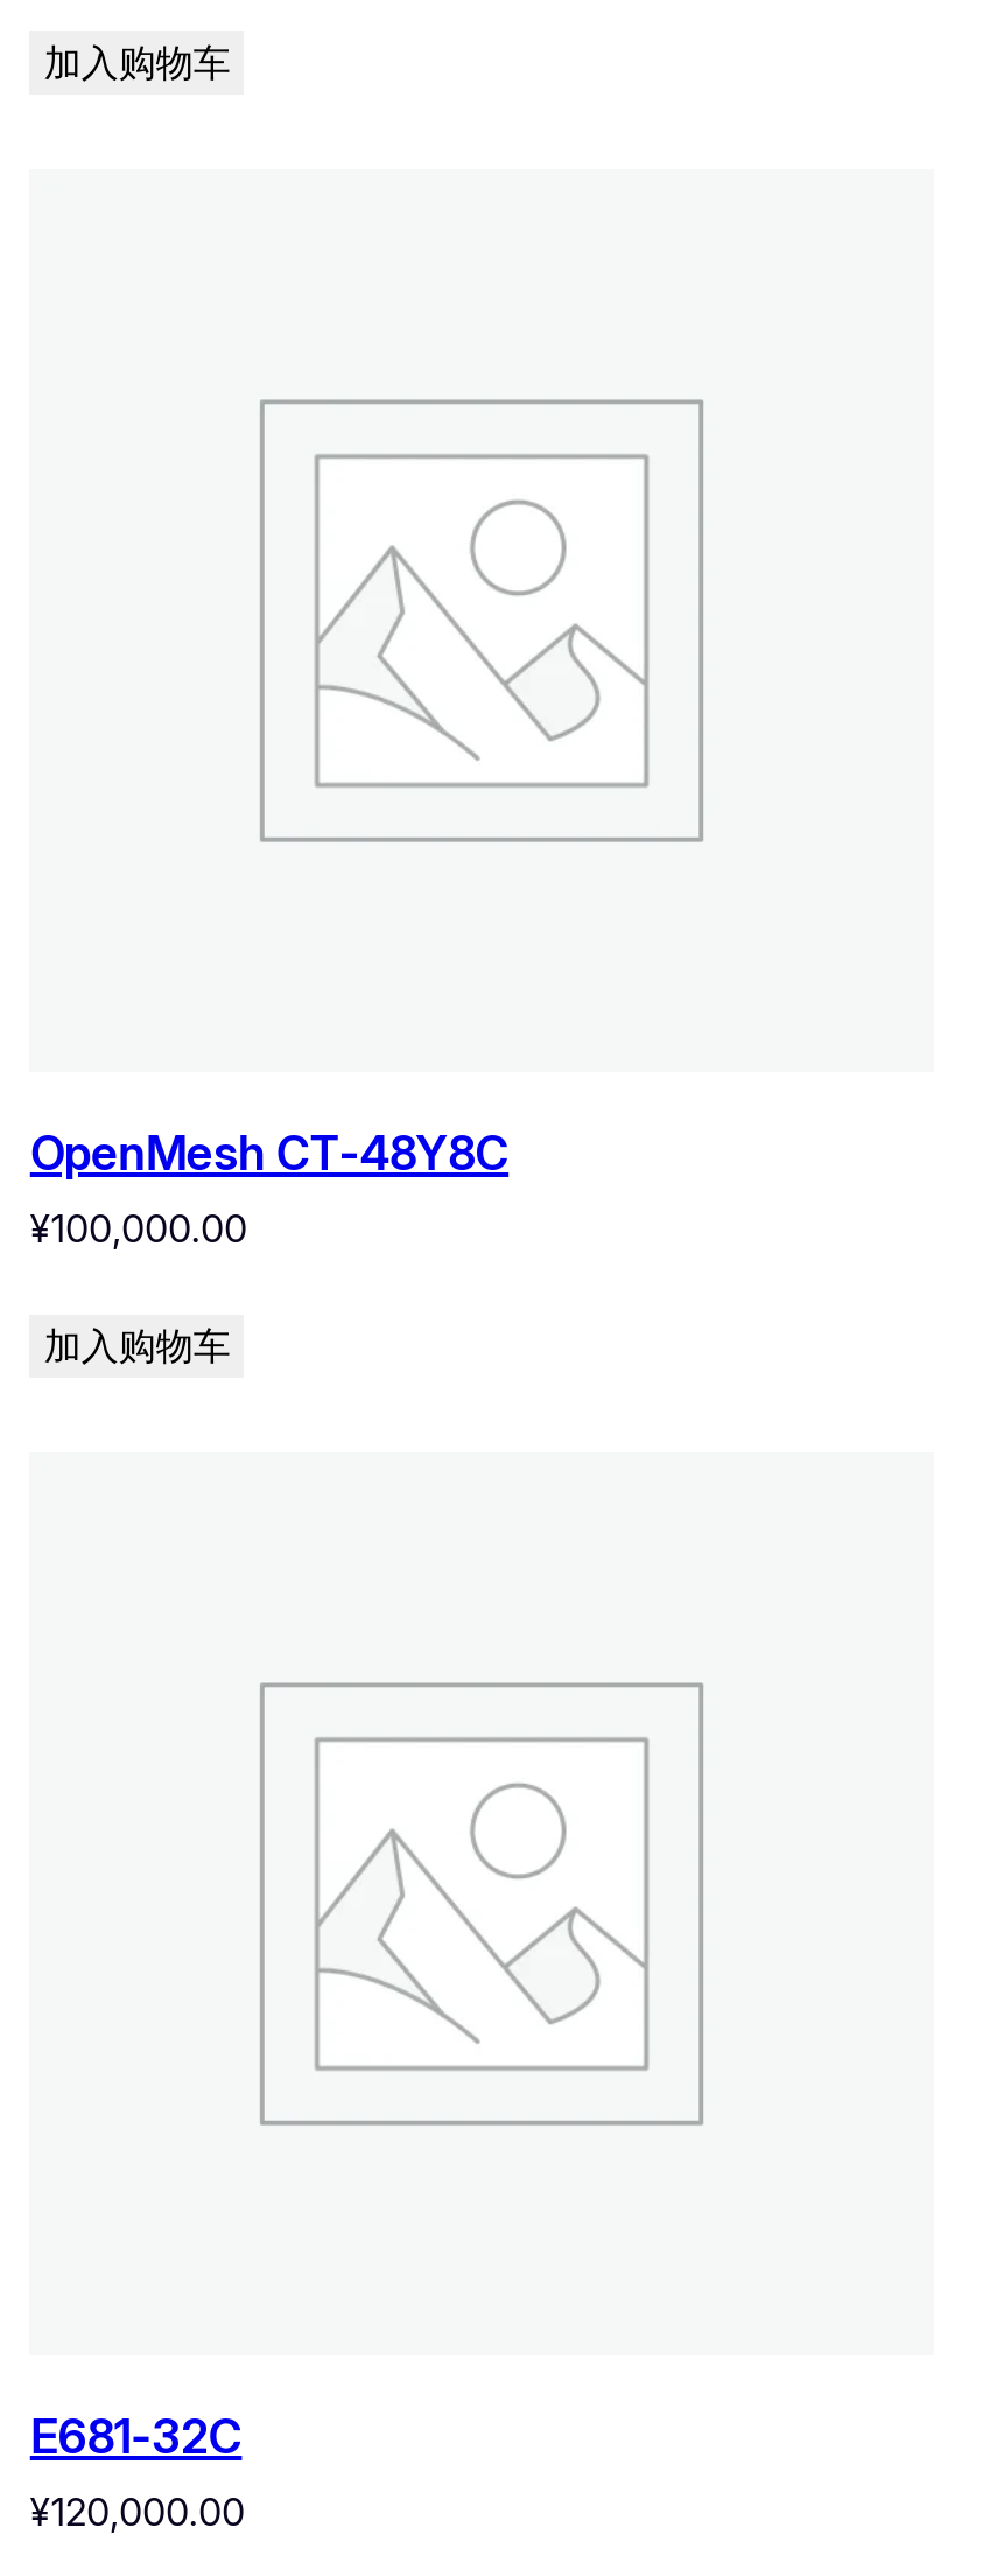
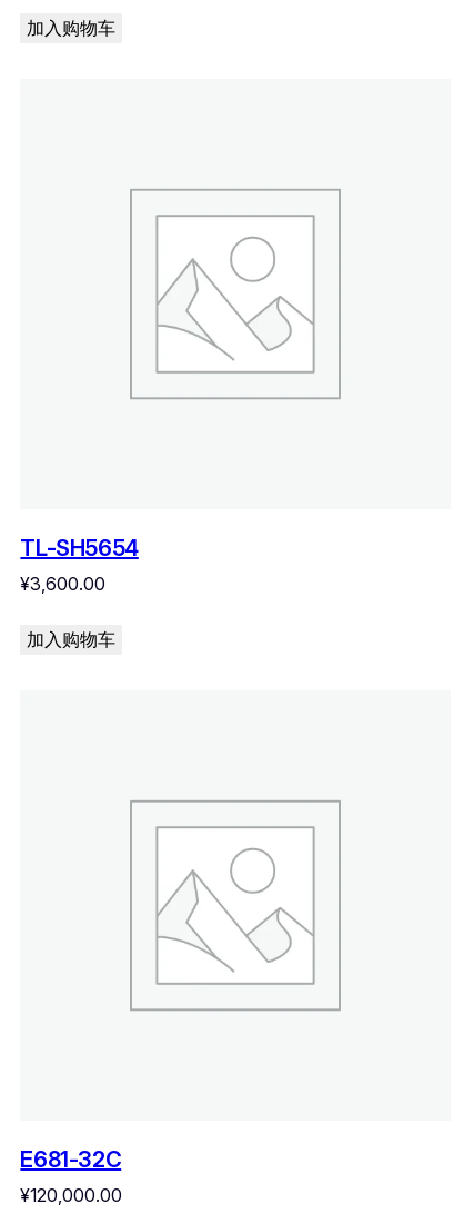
- OpenMesh CT-48Y8C
- ¥100,000.00
+ TL-SH5654
+ ¥3,600.00
